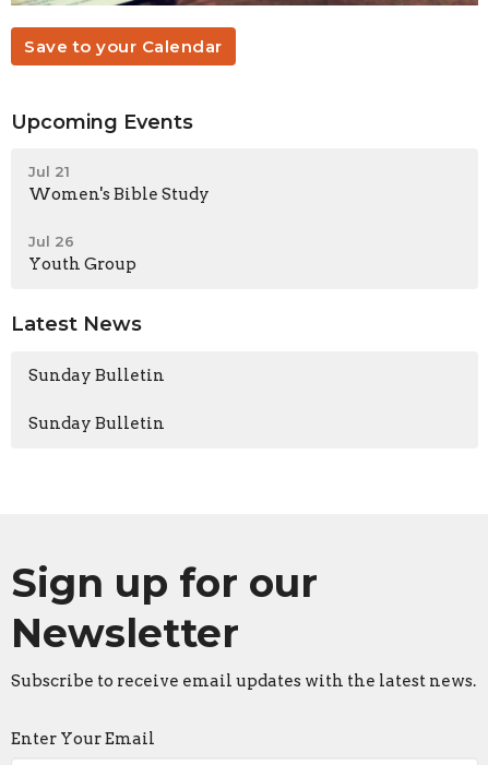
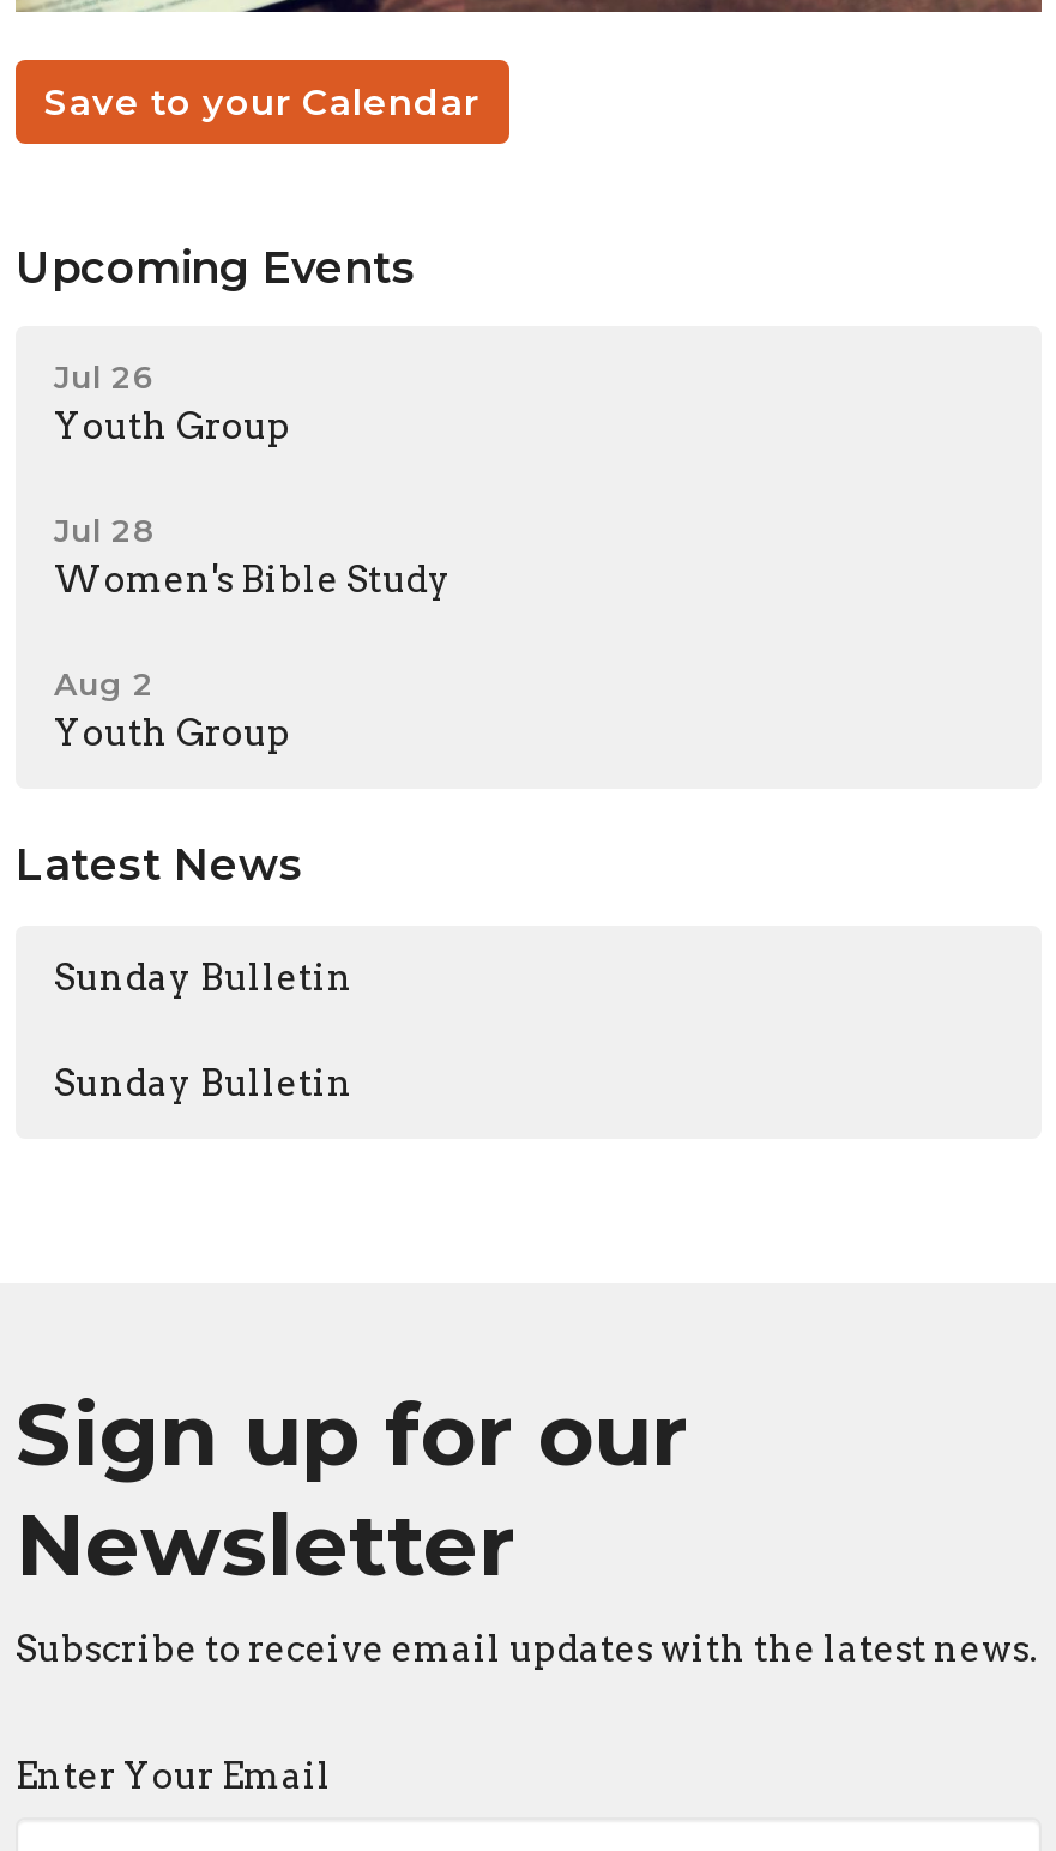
- Jul 21
+ Jul 26
+ Youth Group
+ Jul 28

- Jul 26
+ Aug 2
